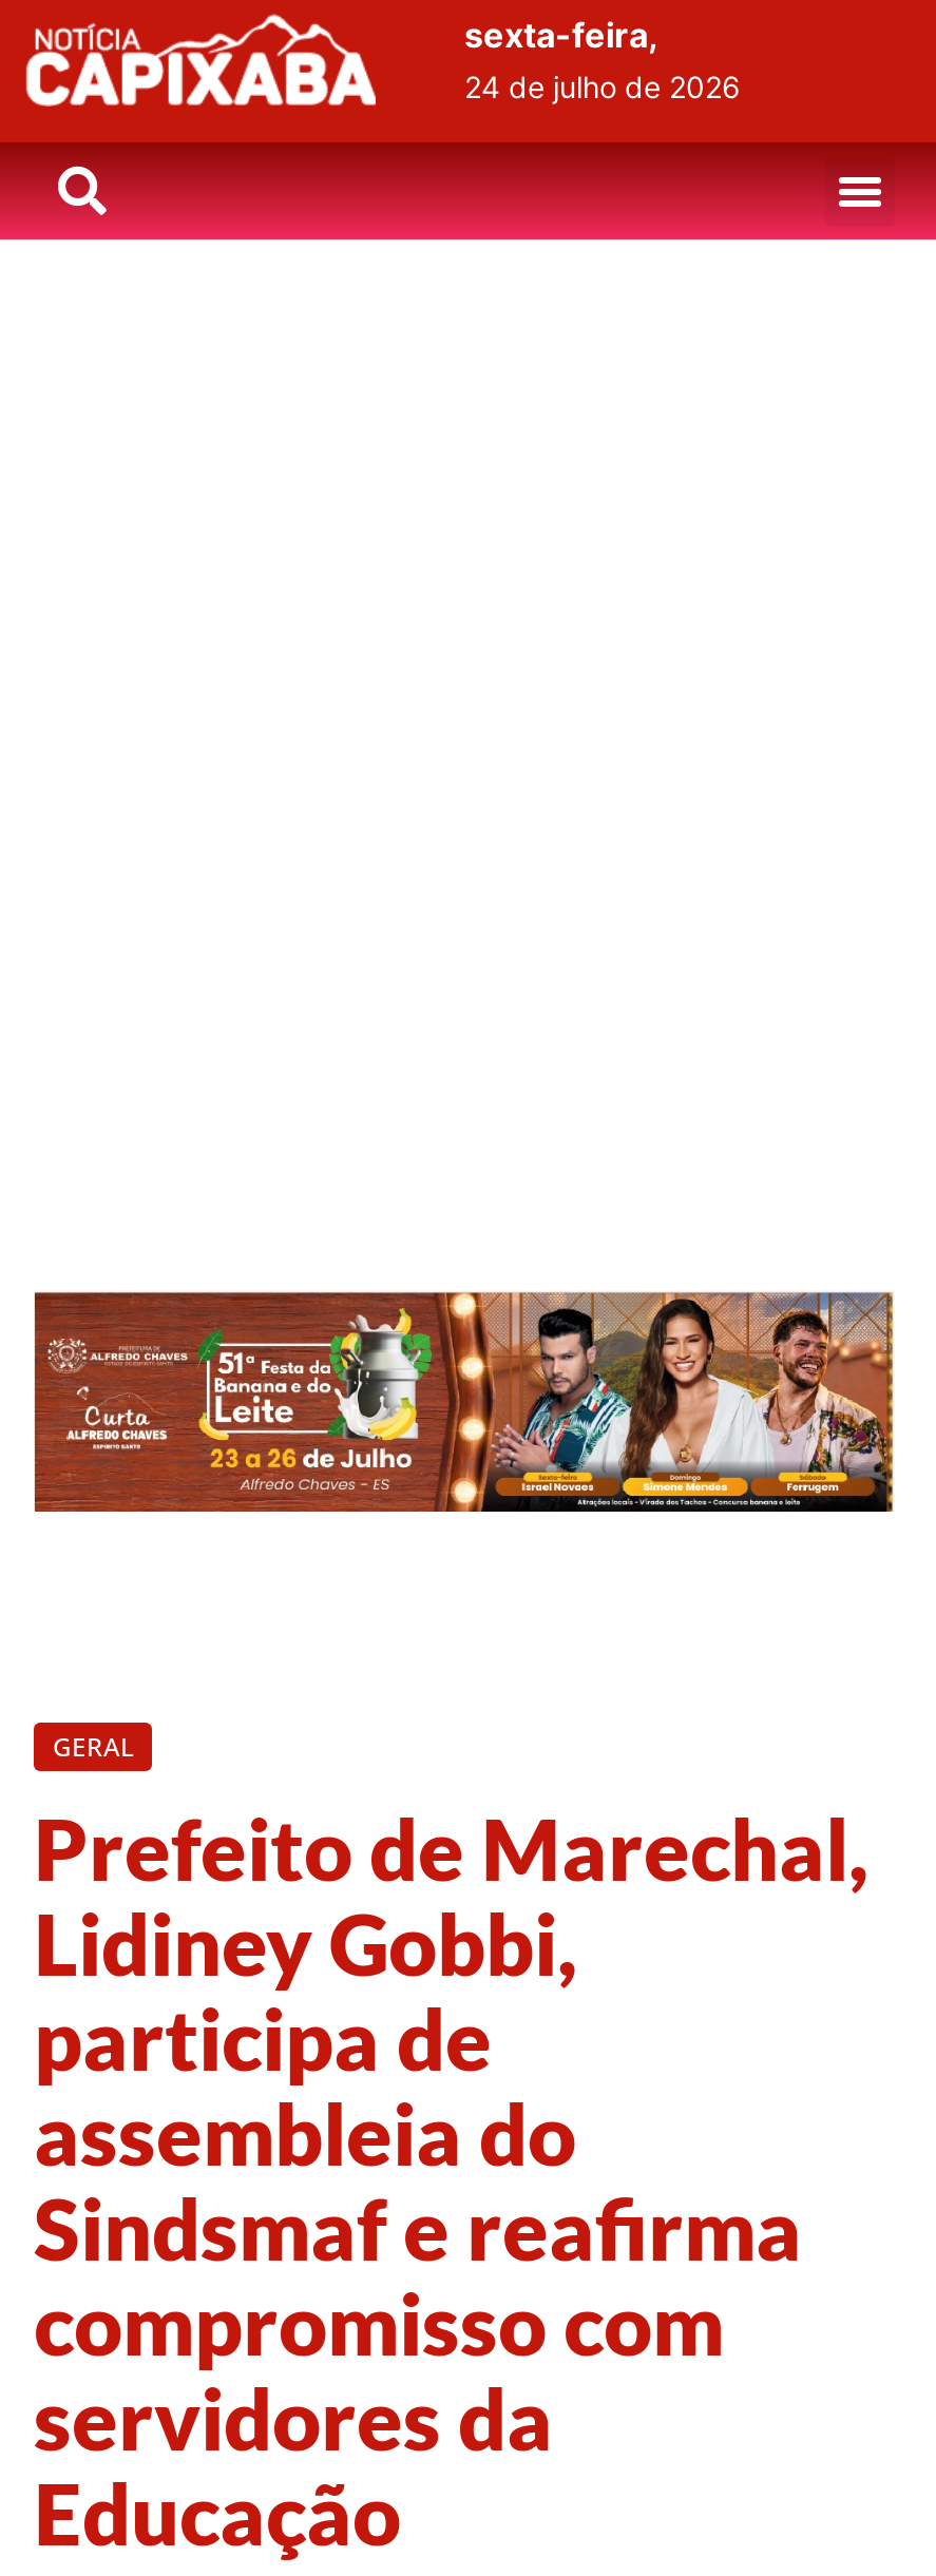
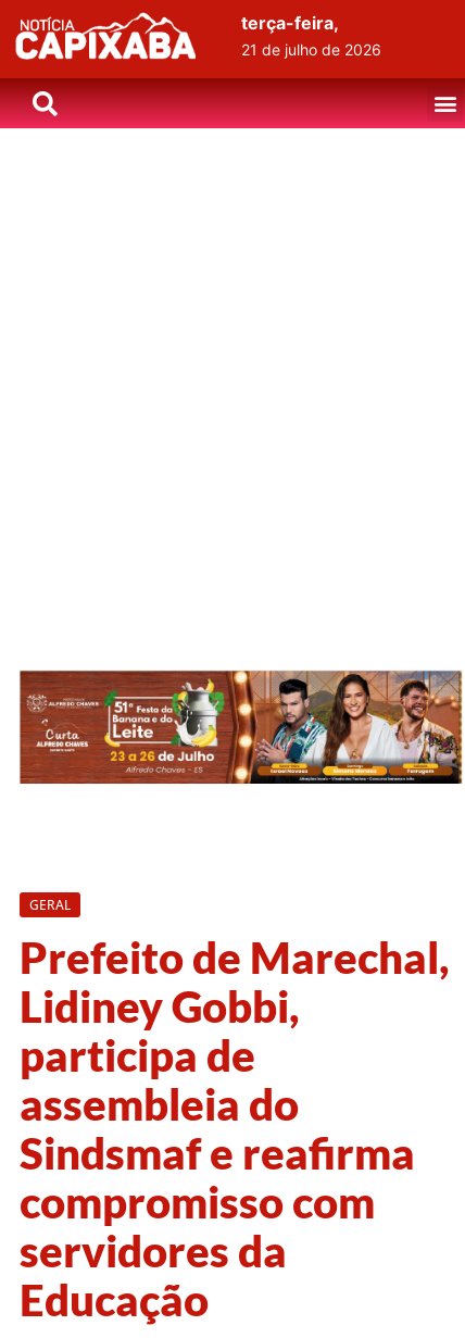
- sexta-feira,
- 24 de julho de 2026
+ terça-feira,
+ 21 de julho de 2026
